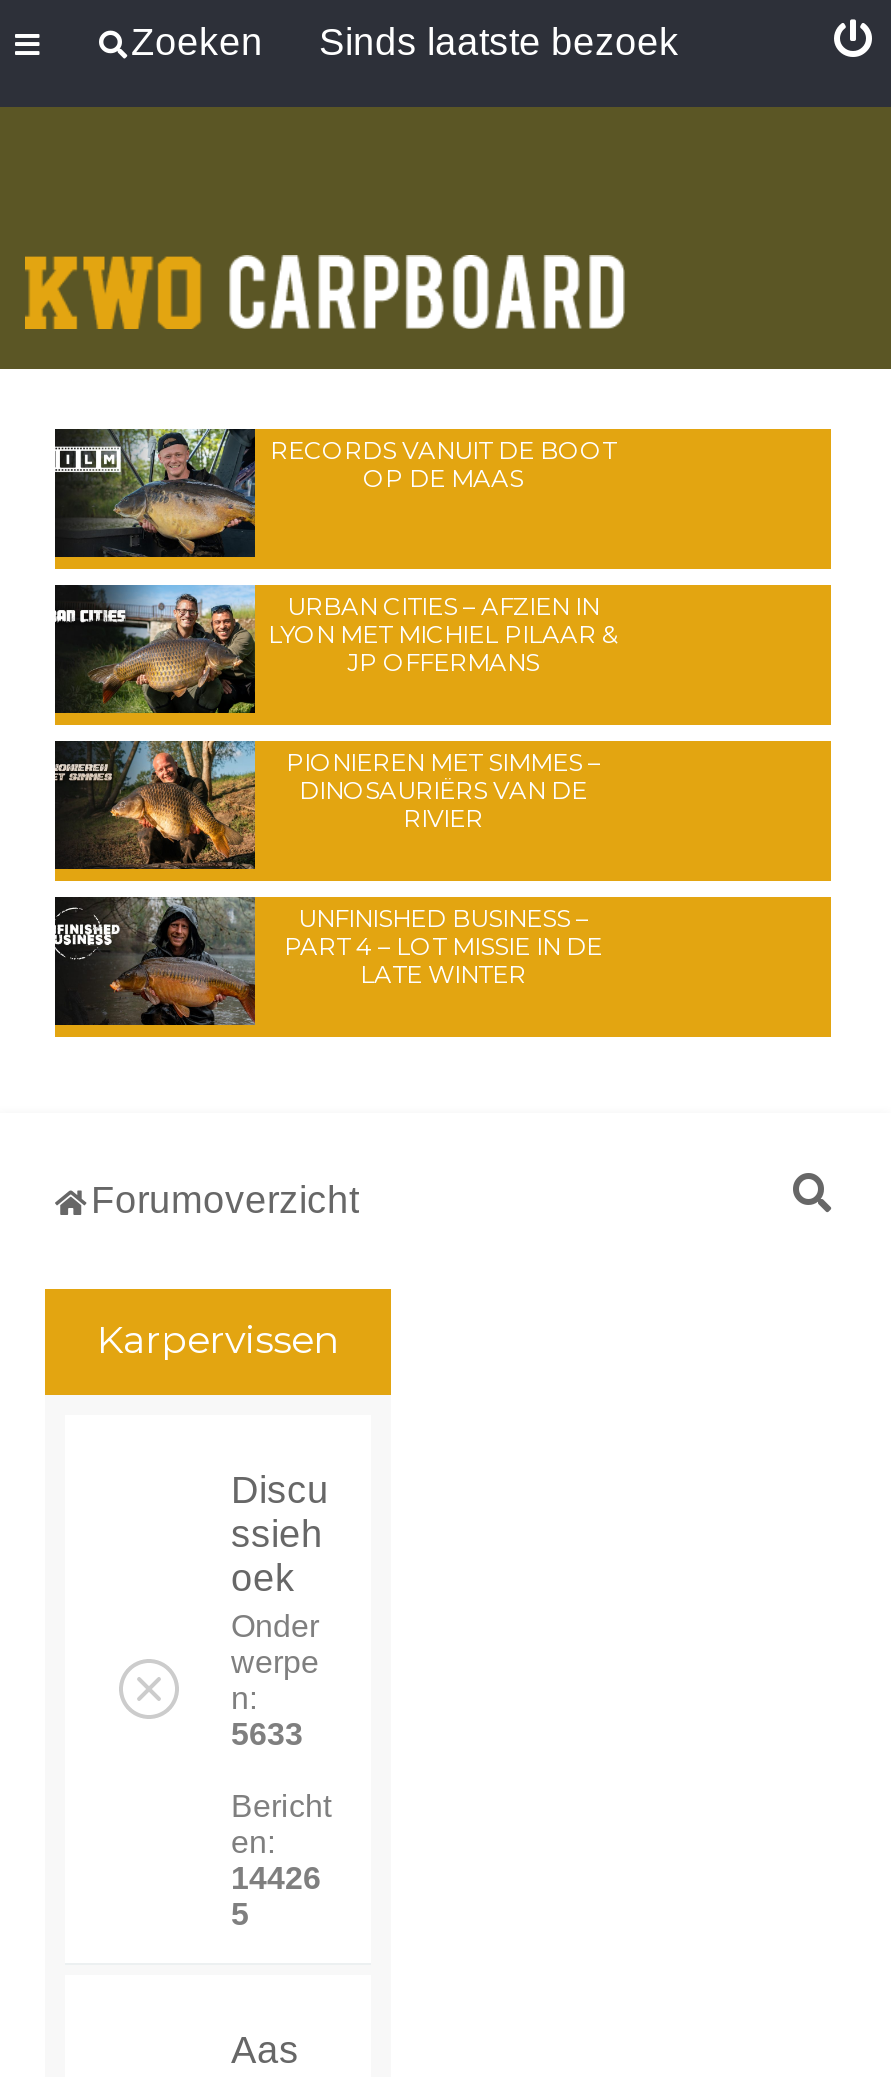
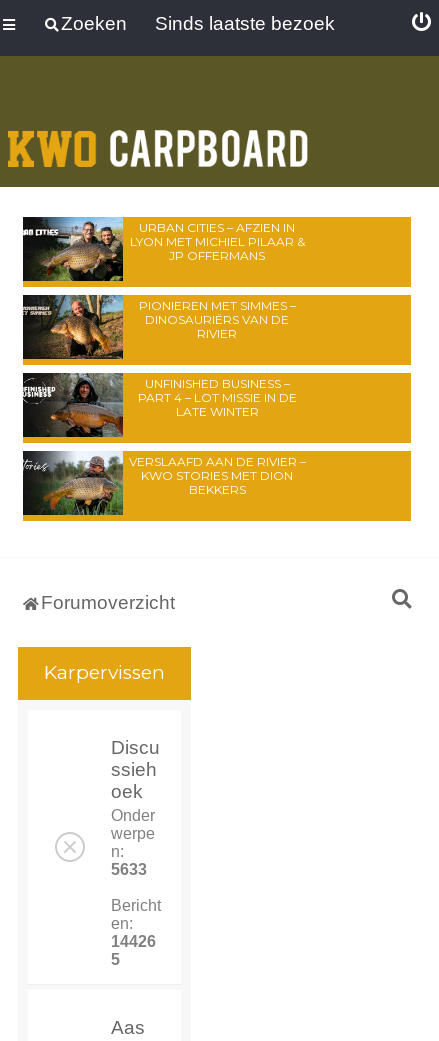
- [image]
- RECORDS VANUIT DE BOOT
- OP DE MAAS

moved up: [image] | URBAN CITIES – AFZIEN IN | LYON MET MICHIEL PILAAR & | ... | PART 4 – LOT MISSIE IN DE | LATE WINTER

+ [image]
+ VERSLAAFD AAN DE RIVIER –
+ KWO STORIES MET DION
+ BEKKERS
